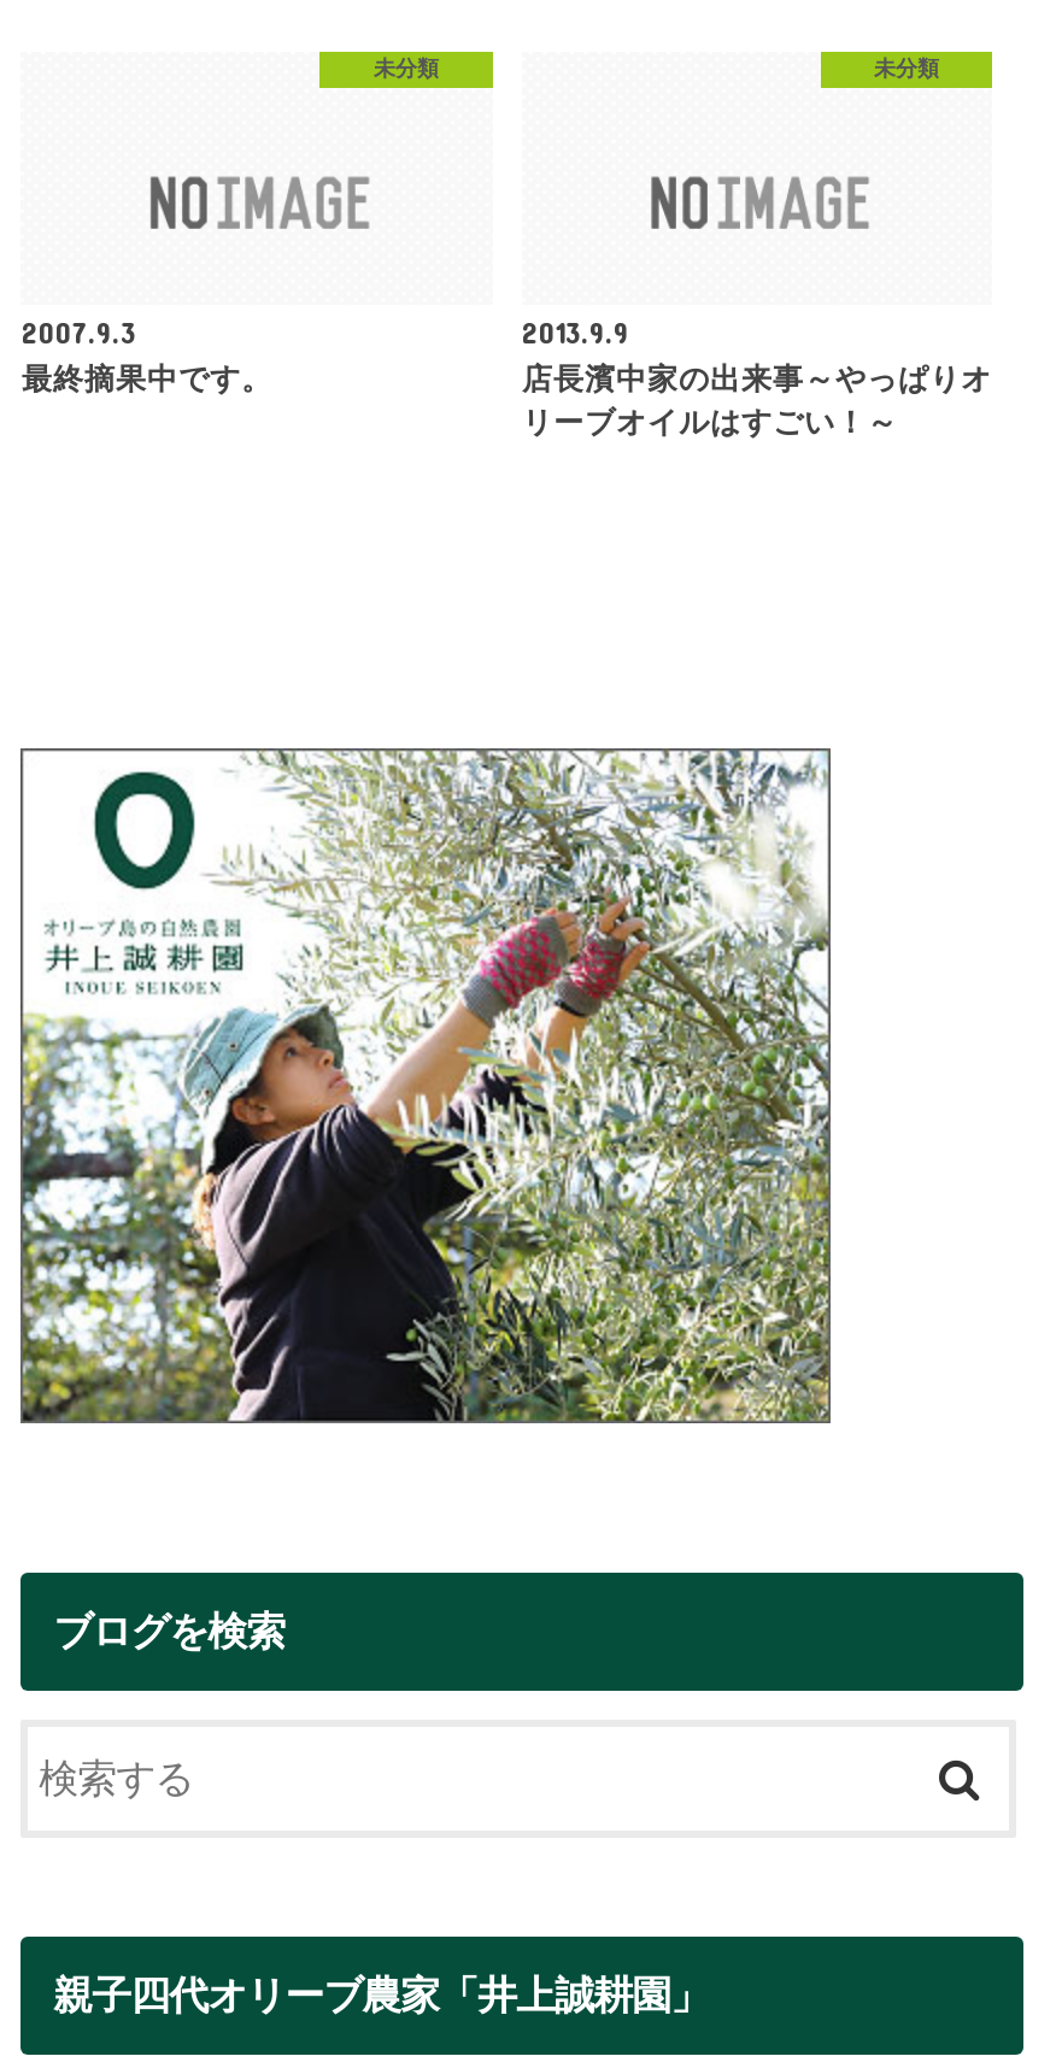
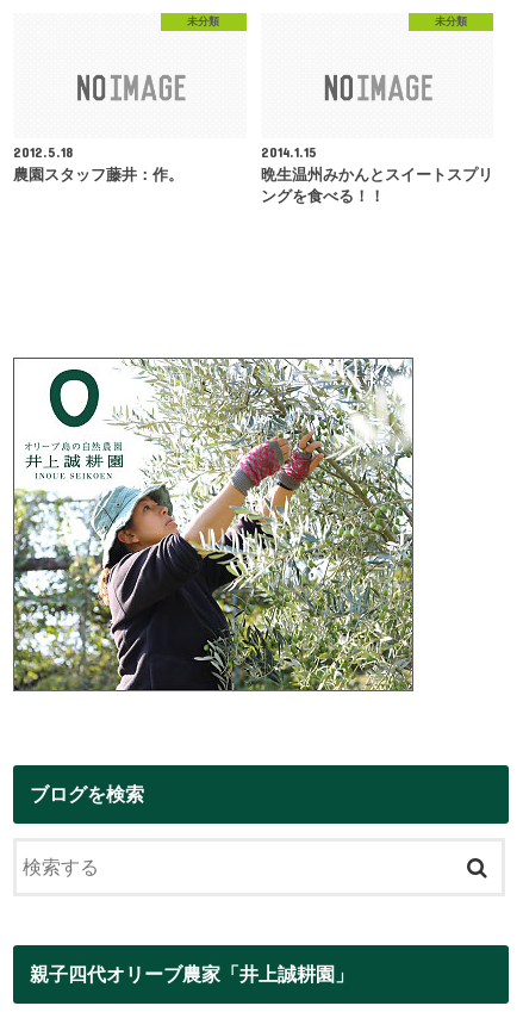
- 2007.9.3
- 最終摘果中です。
+ 2012.5.18
+ 農園スタッフ藤井：作。

- 2013.9.9
- 店長濱中家の出来事～やっぱりオ
- リーブオイルはすごい！～
+ 2014.1.15
+ 晩生温州みかんとスイートスプリ
+ ングを食べる！！
